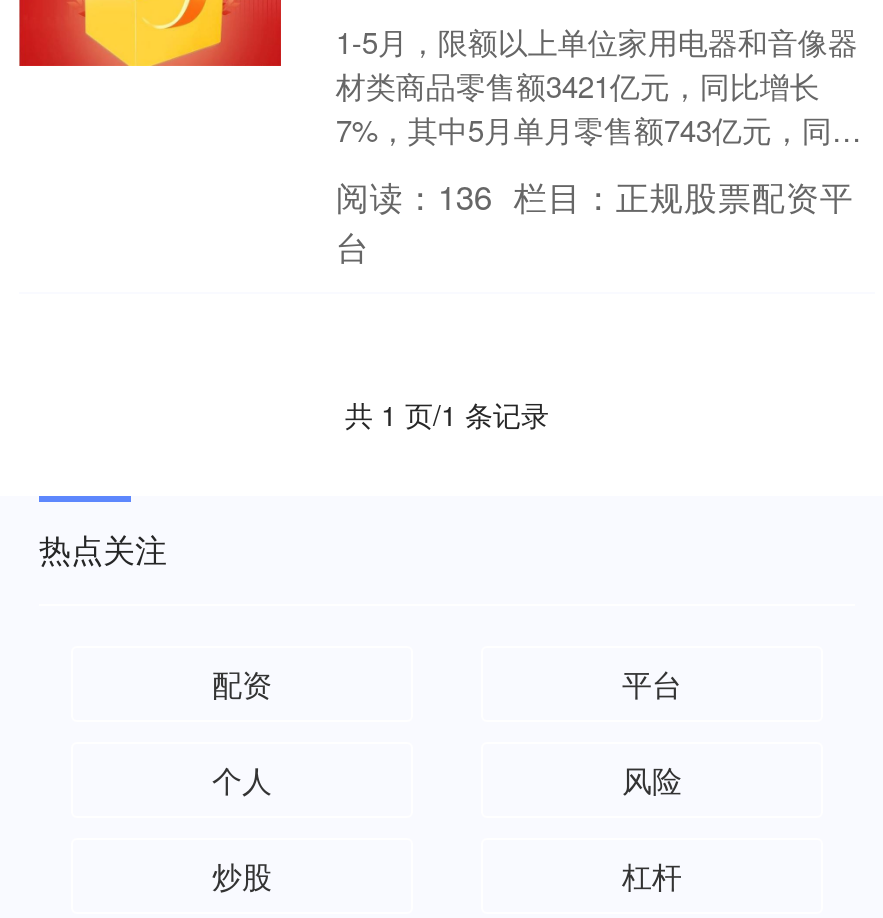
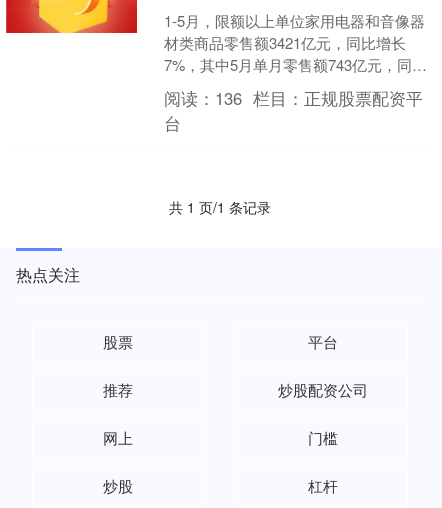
- 配资
+ 股票

- 个人
- 风险
+ 推荐
+ 炒股配资公司
+ 网上
+ 门槛
